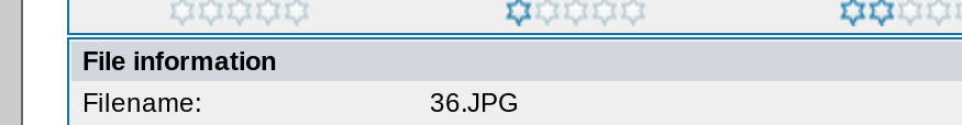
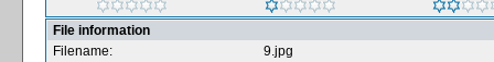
- 36.JPG
+ 9.jpg
